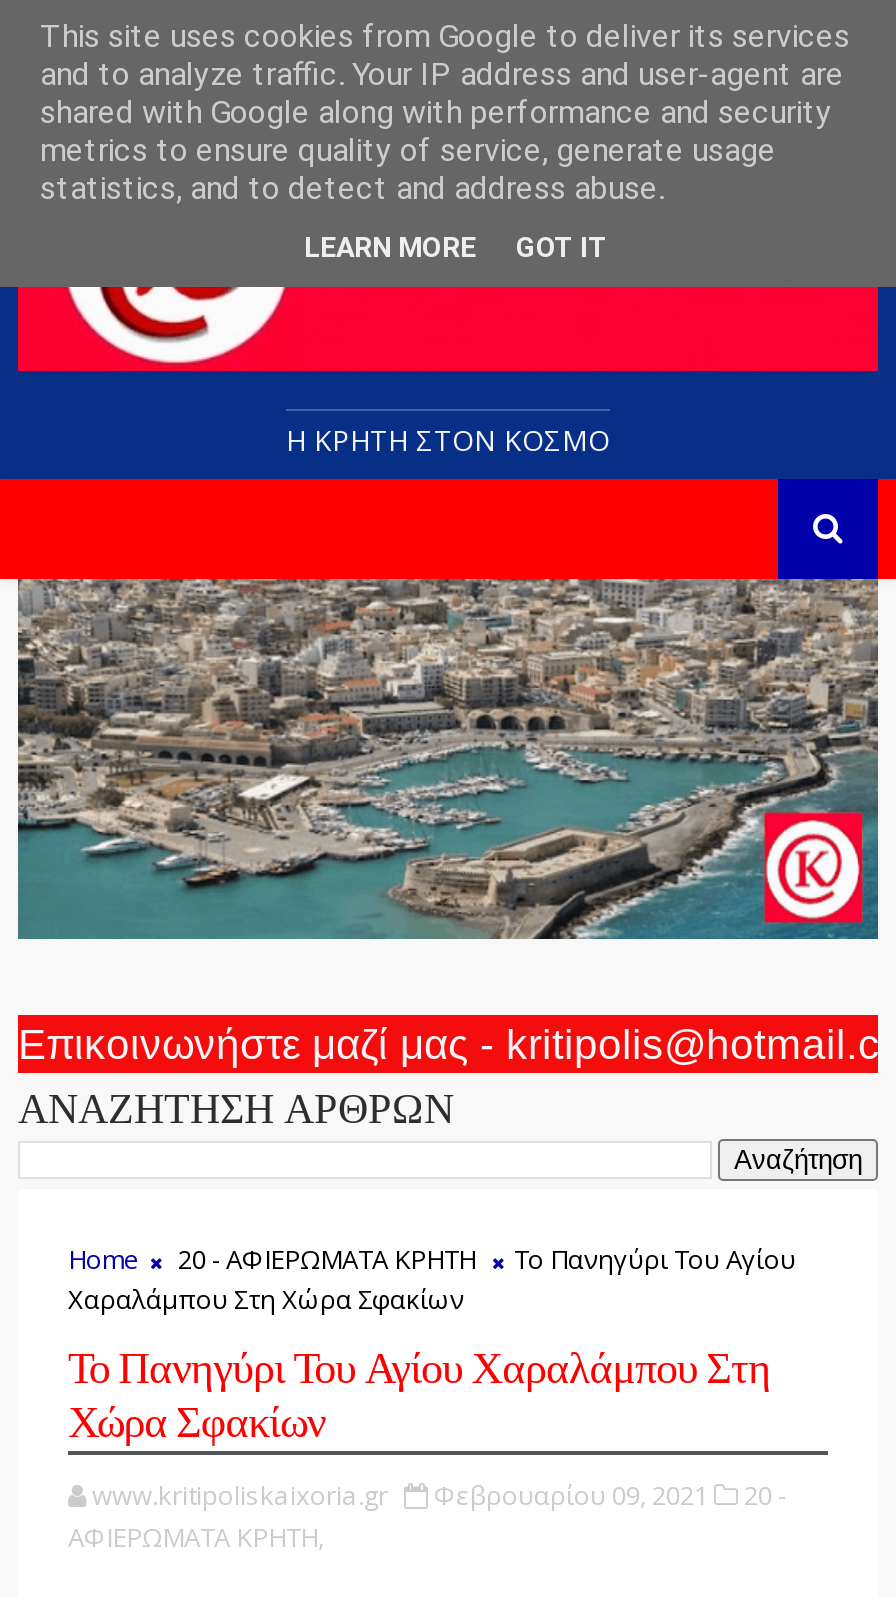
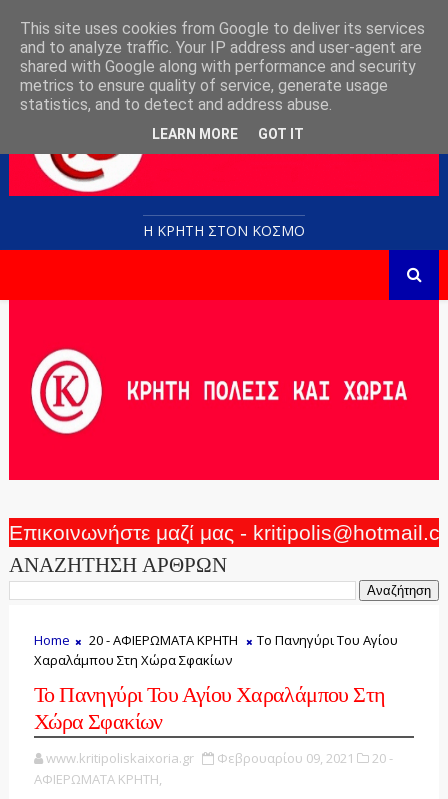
- [image]
+ [image]
